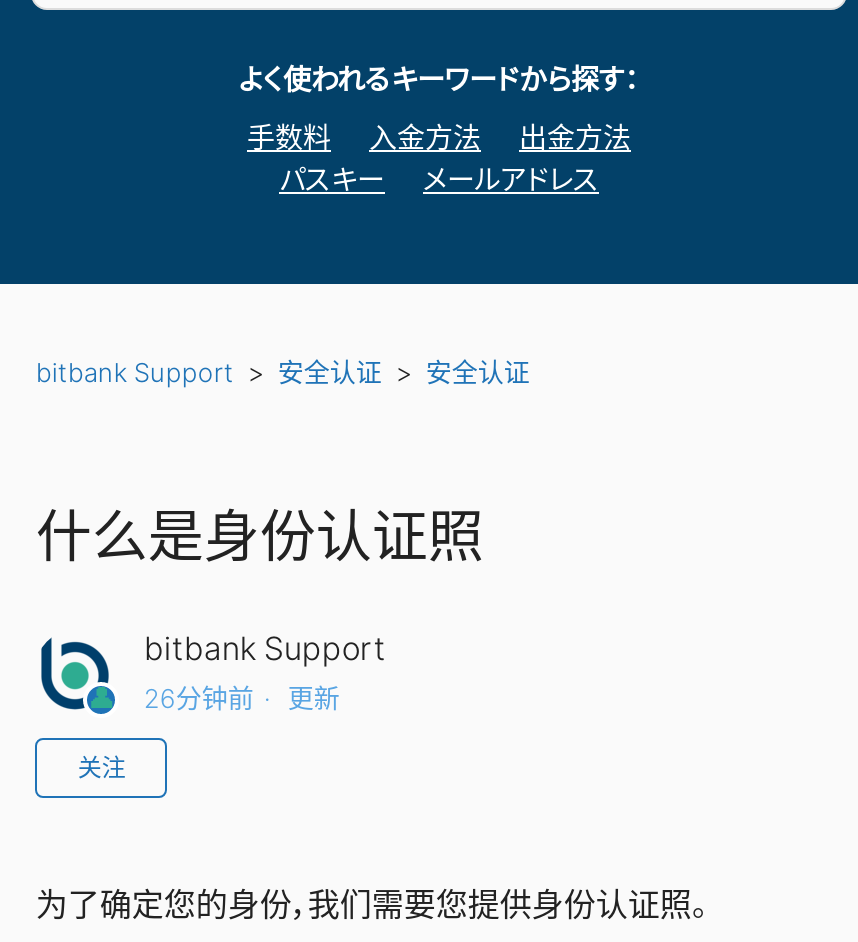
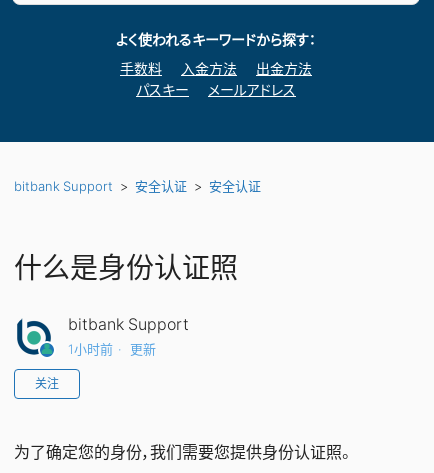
- 26分钟前 更新
+ 1小时前 更新
